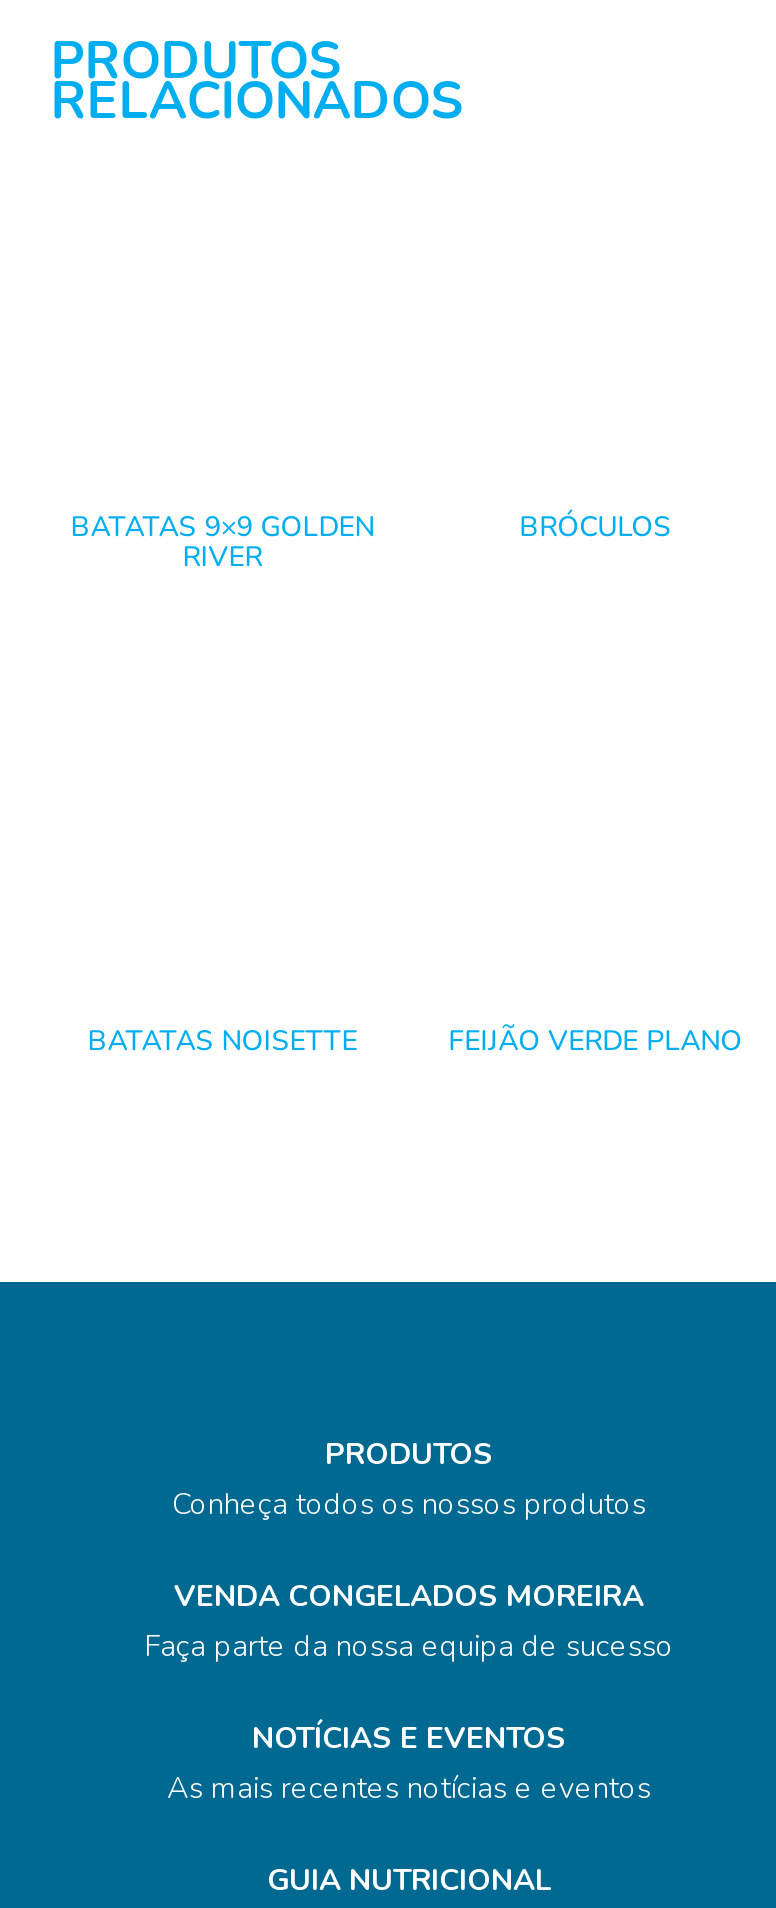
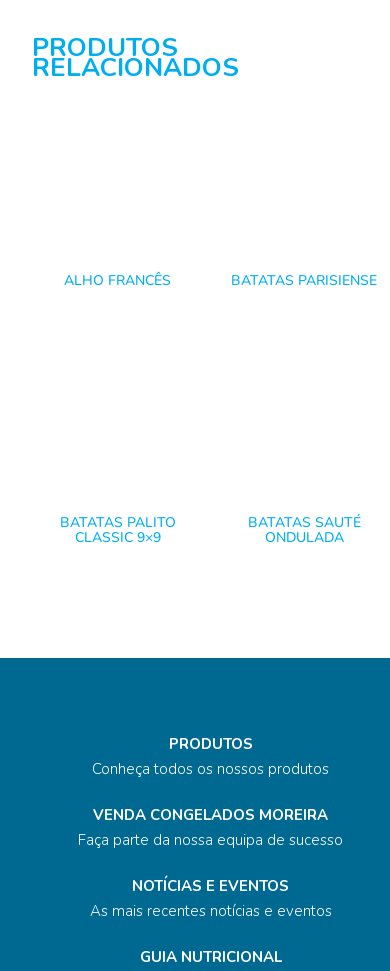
- BATATAS 9×9 GOLDEN
- RIVER
+ ALHO FRANCÊS
+ BATATAS PARISIENSE

- BRÓCULOS
+ BATATAS PALITO
+ CLASSIC 9×9

- BATATAS NOISETTE
- FEIJÃO VERDE PLANO
+ BATATAS SAUTÉ
+ ONDULADA
